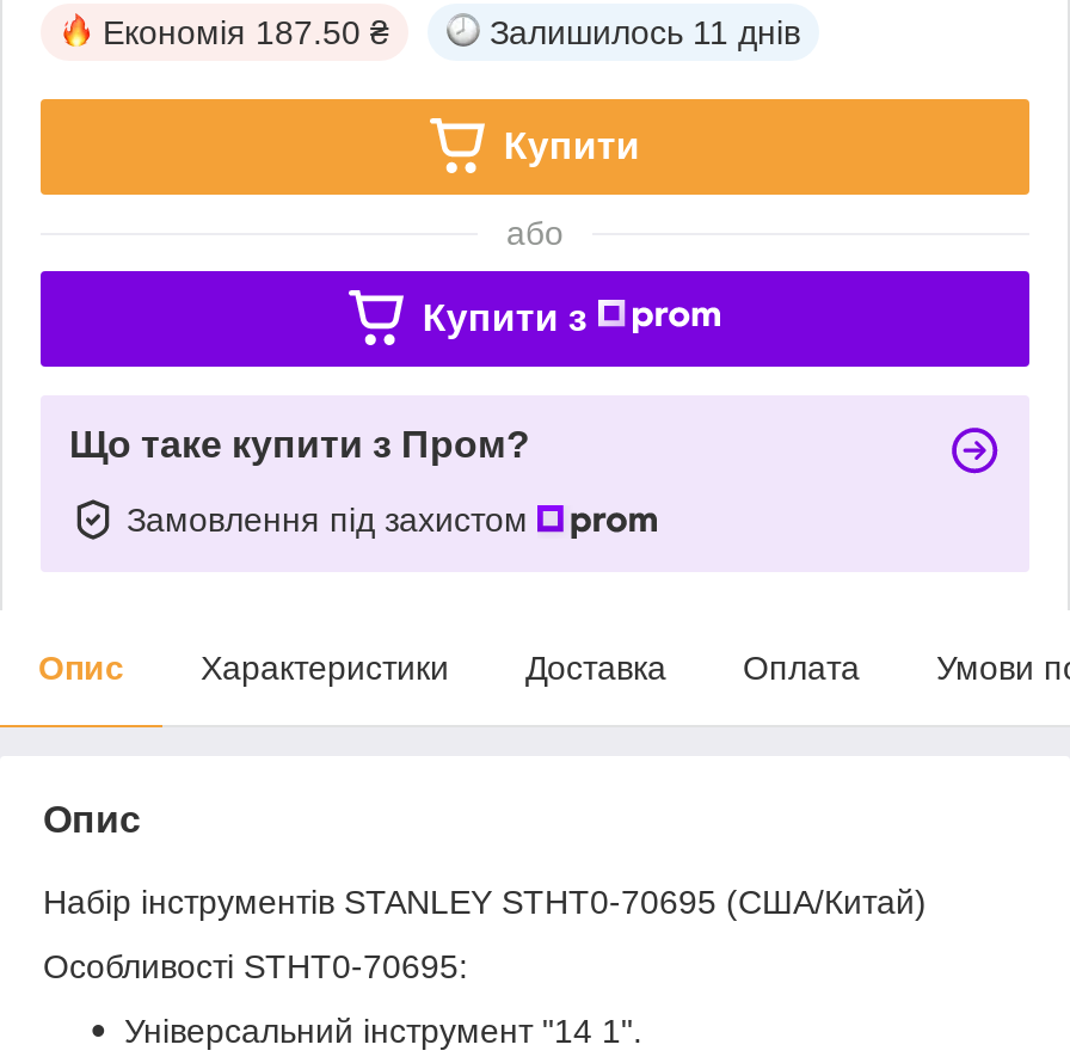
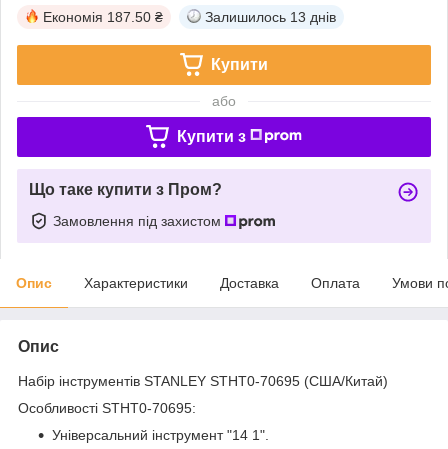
- Залишилось 11 днів
+ Залишилось 13 днів
